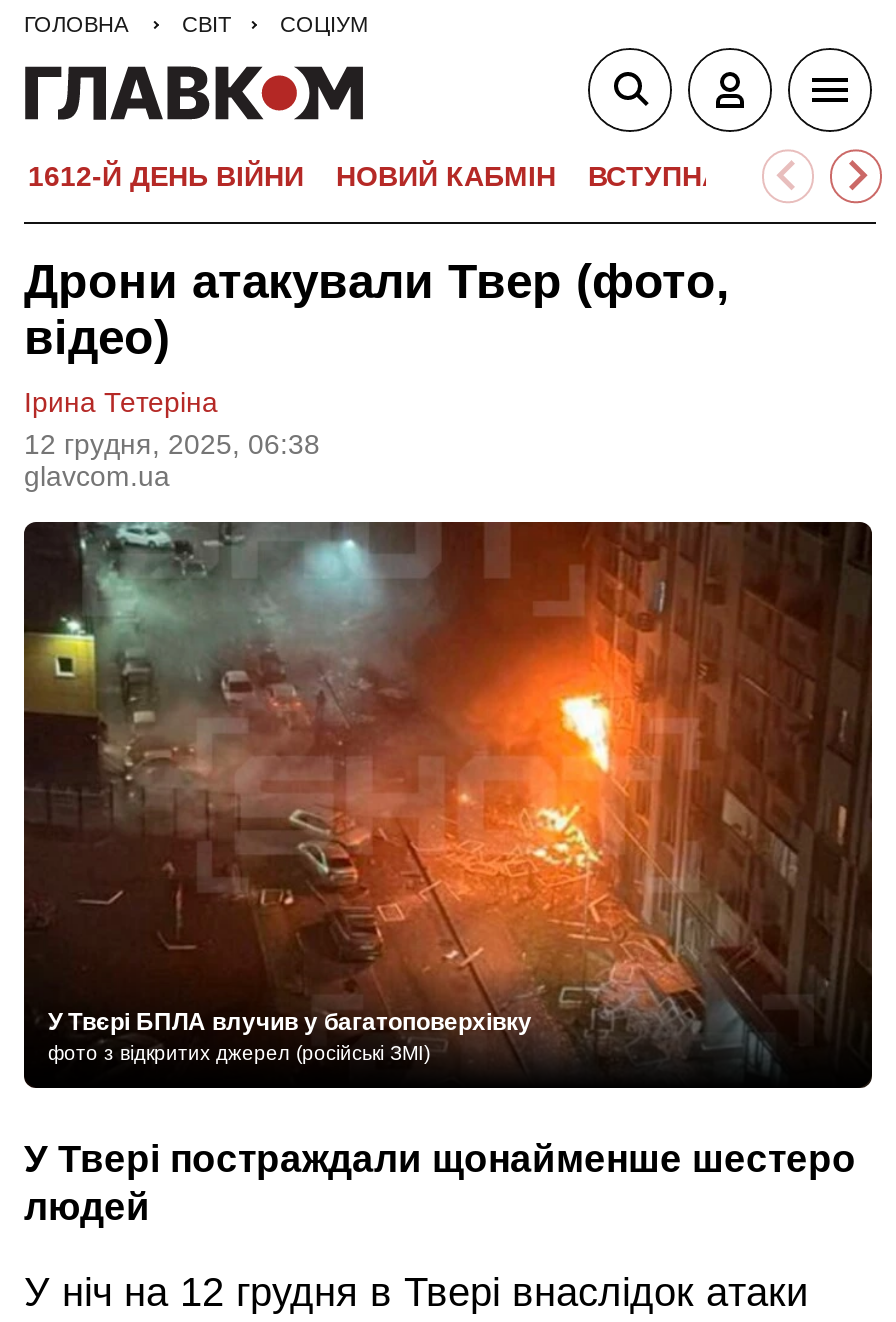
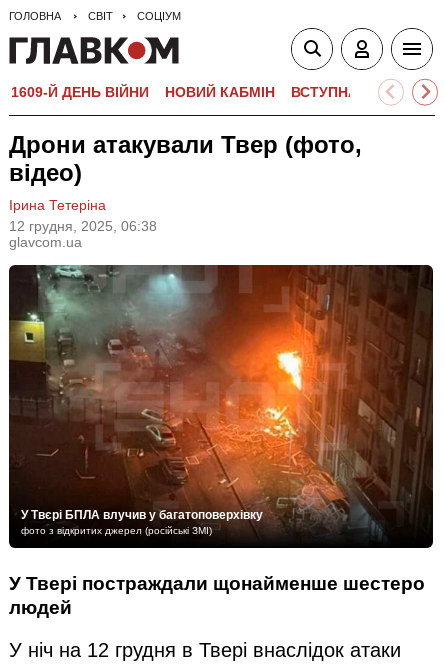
- 1612-Й ДЕНЬ ВІЙНИ
+ 1609-Й ДЕНЬ ВІЙНИ
